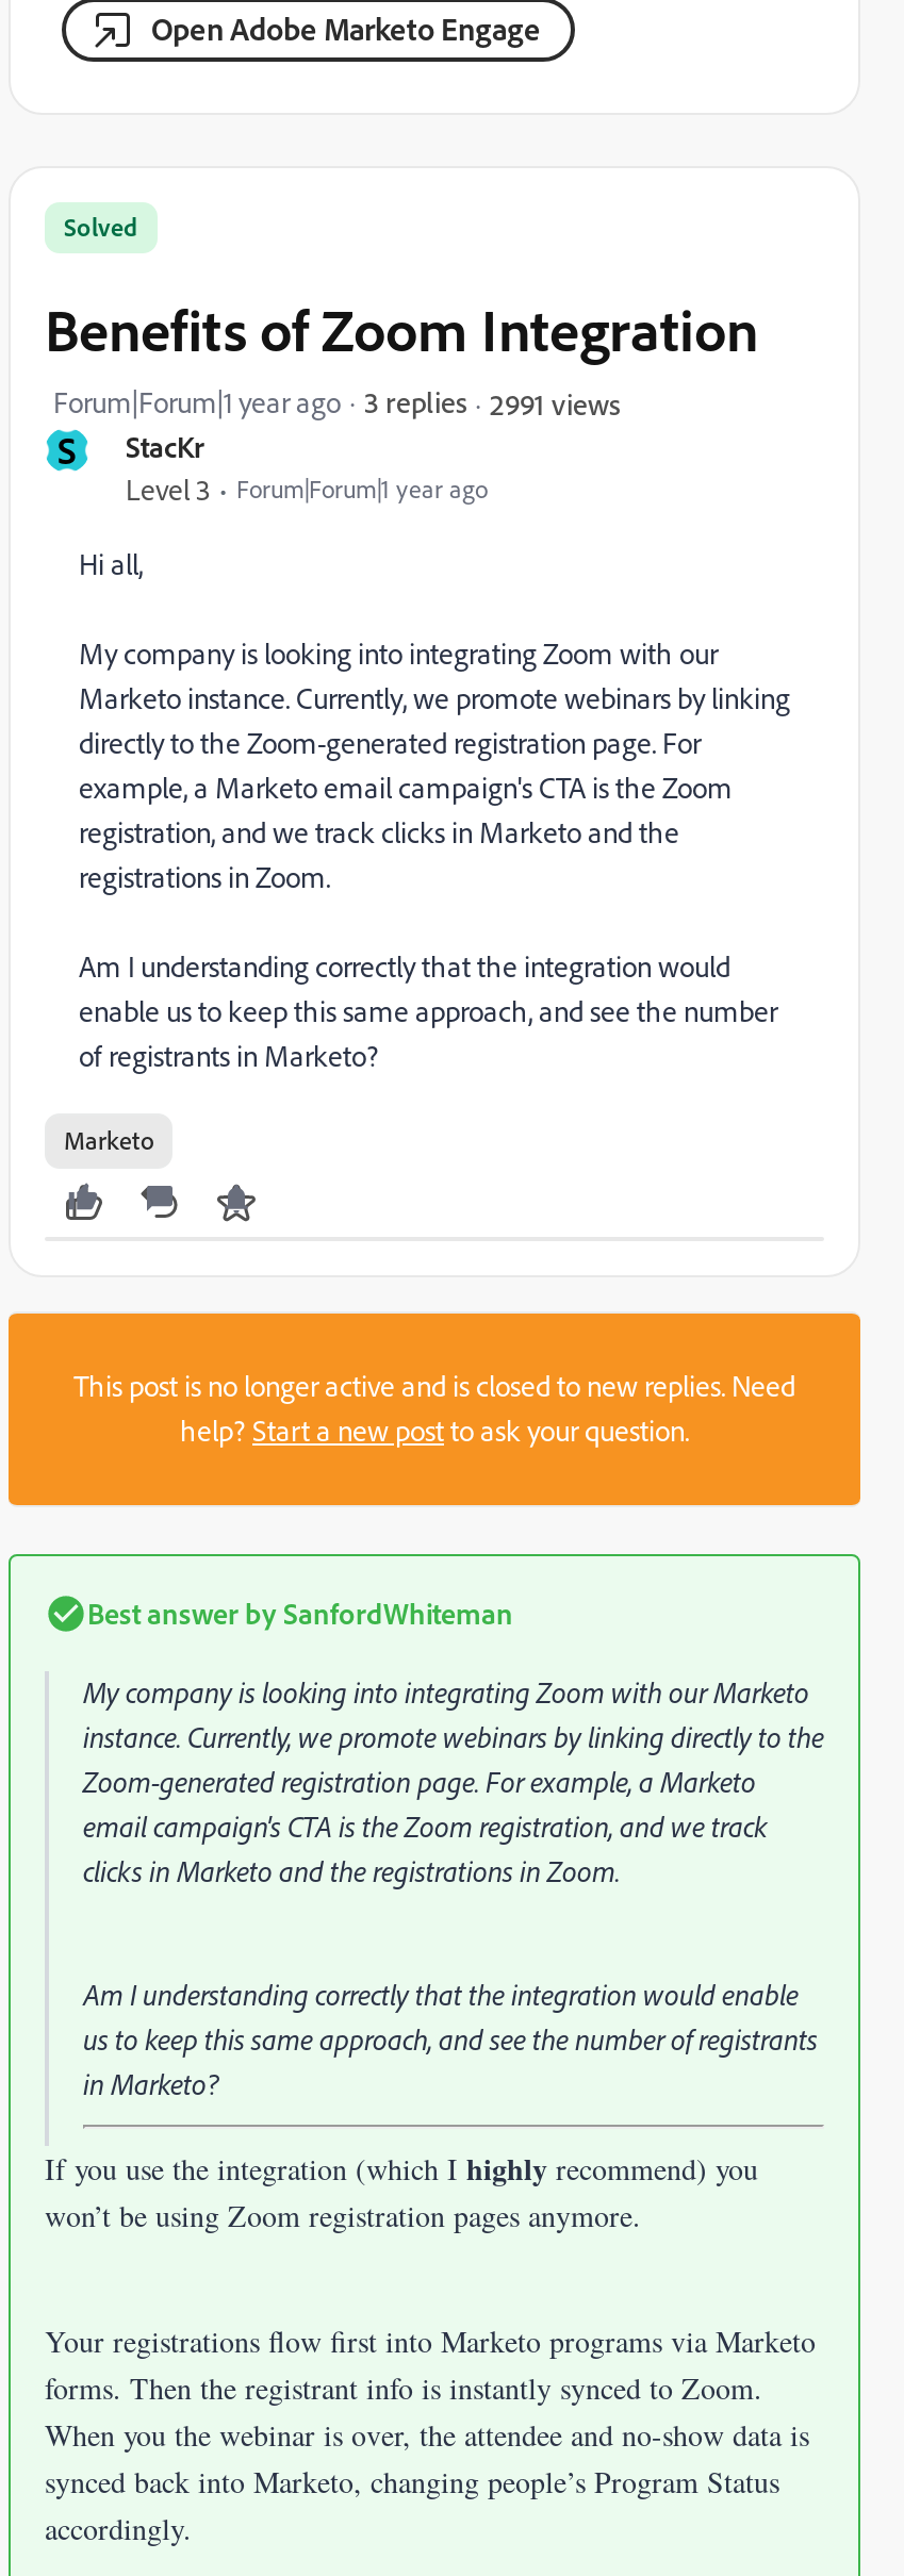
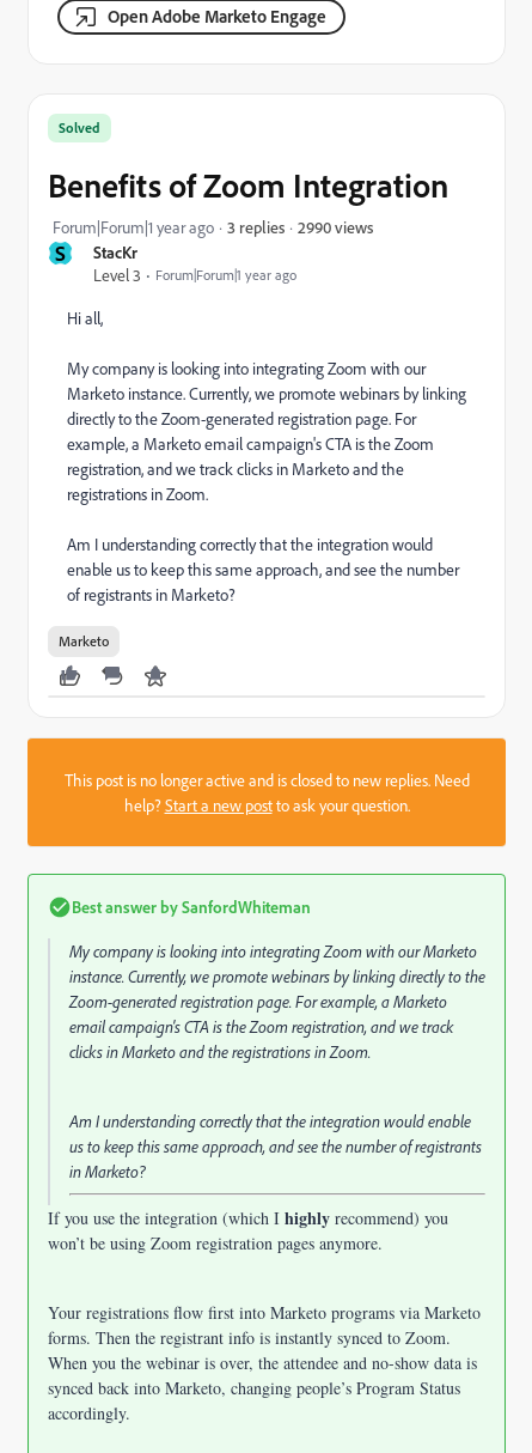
- 2991 views
+ 2990 views
